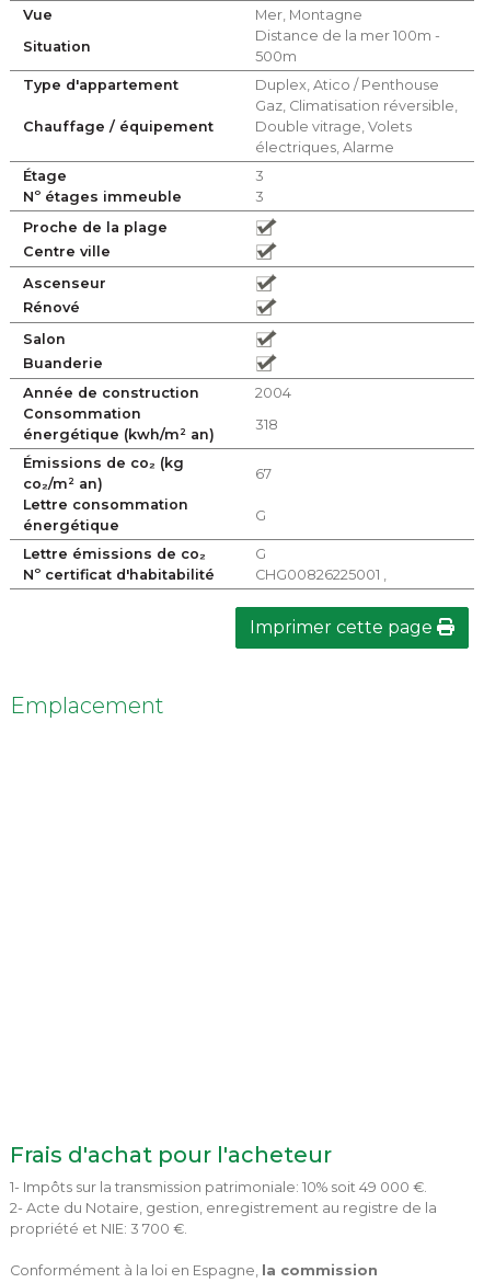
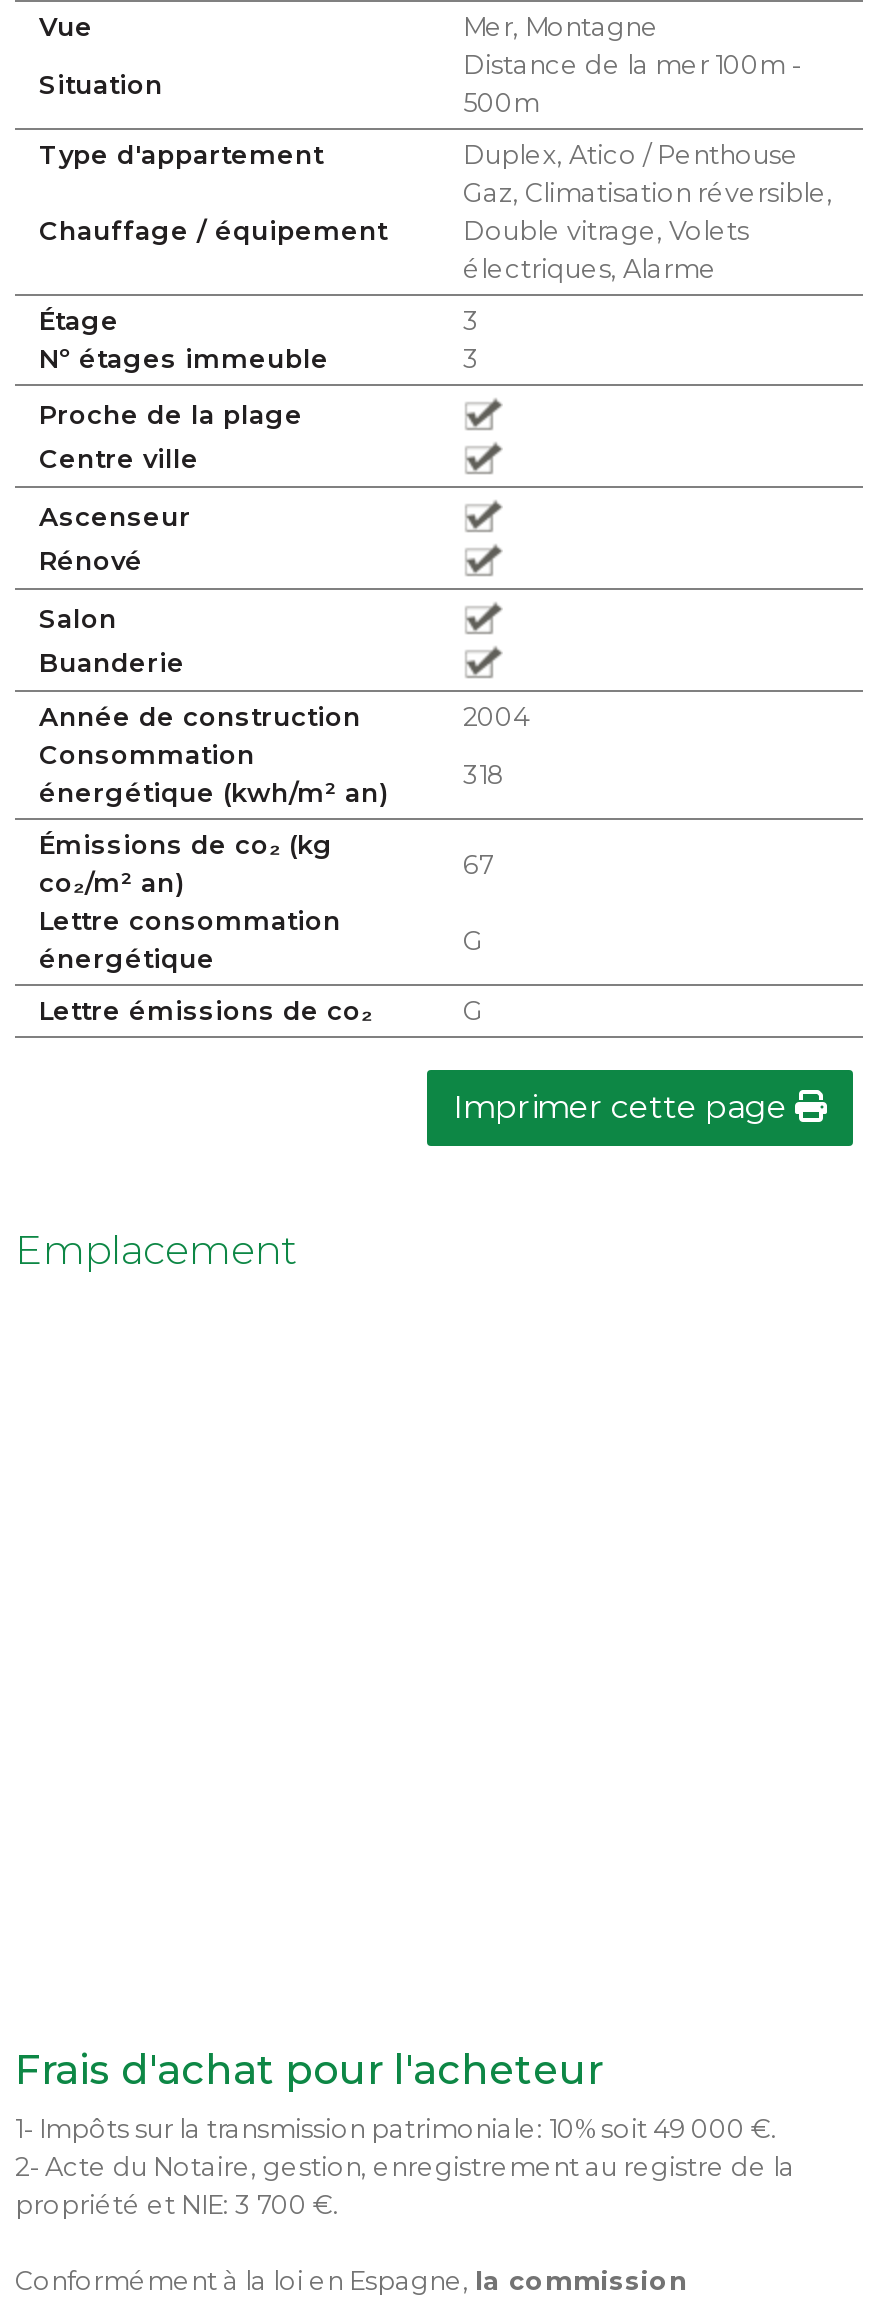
- Nº certificat d'habitabilité
- CHG00826225001 ,
